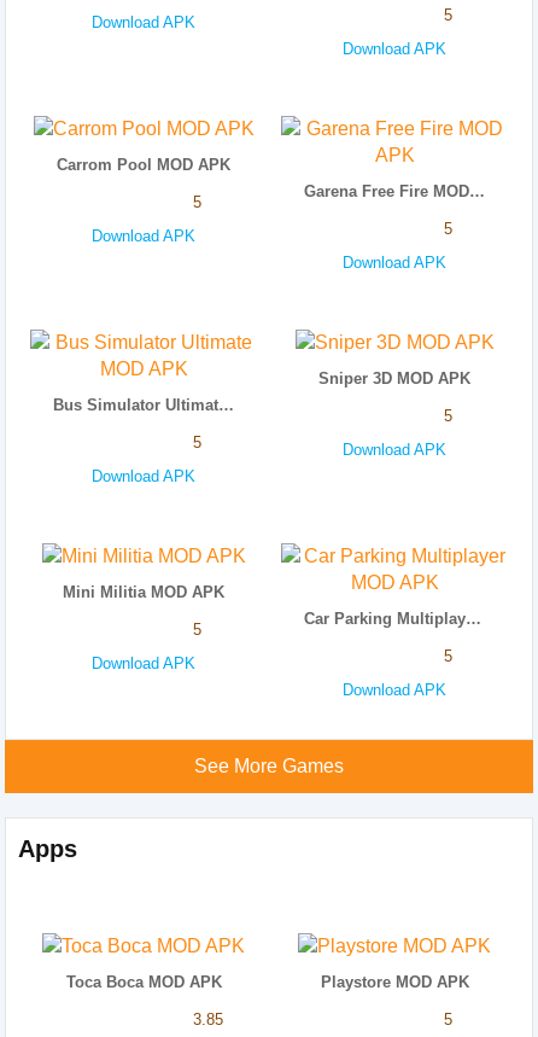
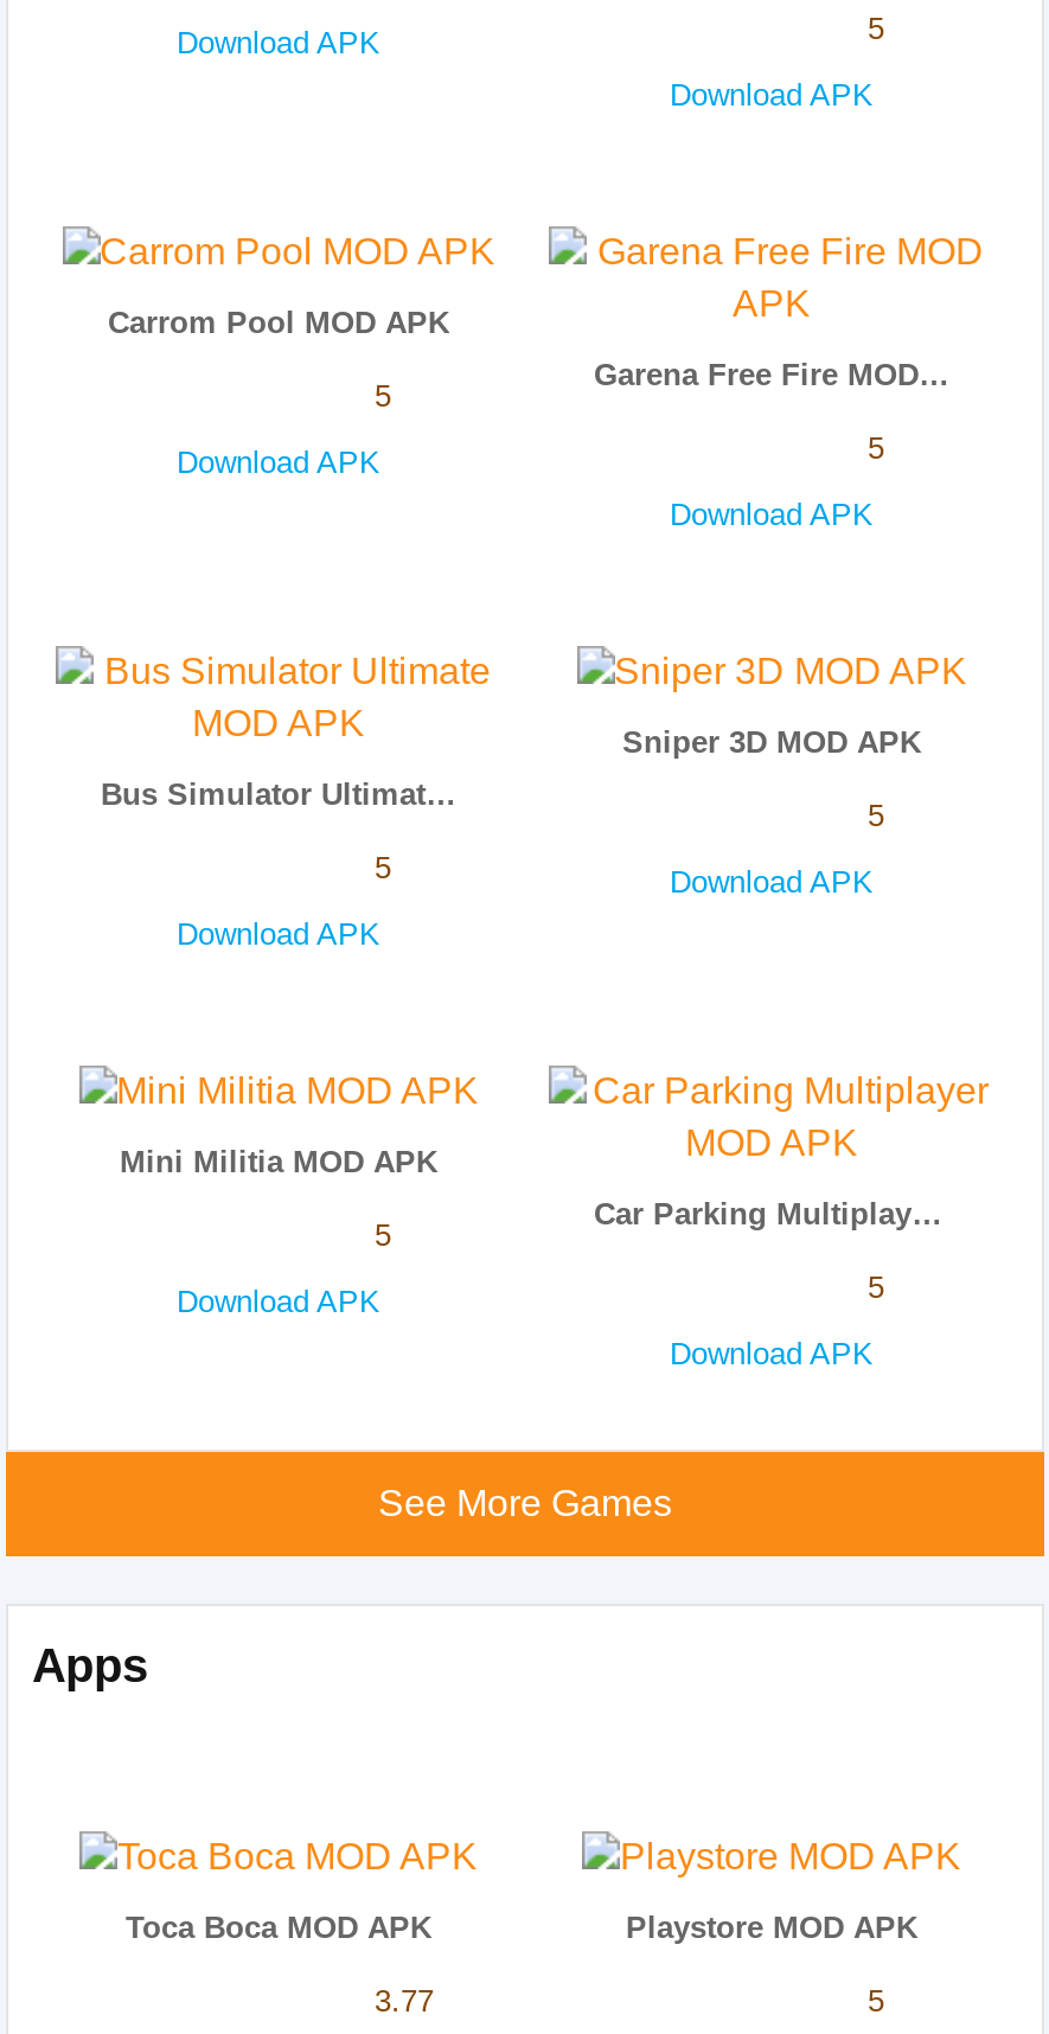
- 3.85
+ 3.77
